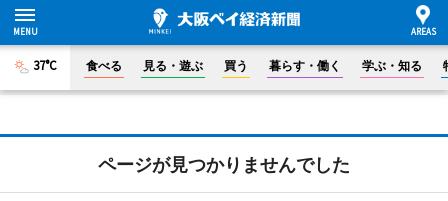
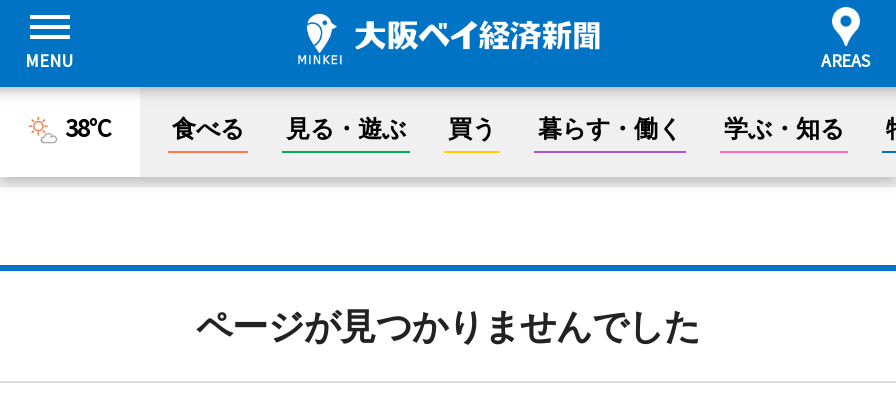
- 37°C
+ 38°C
